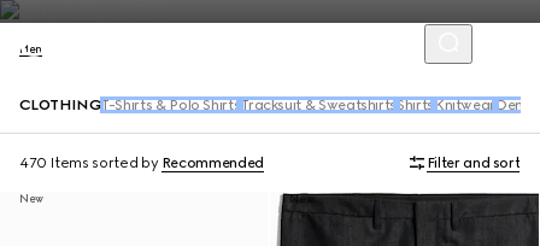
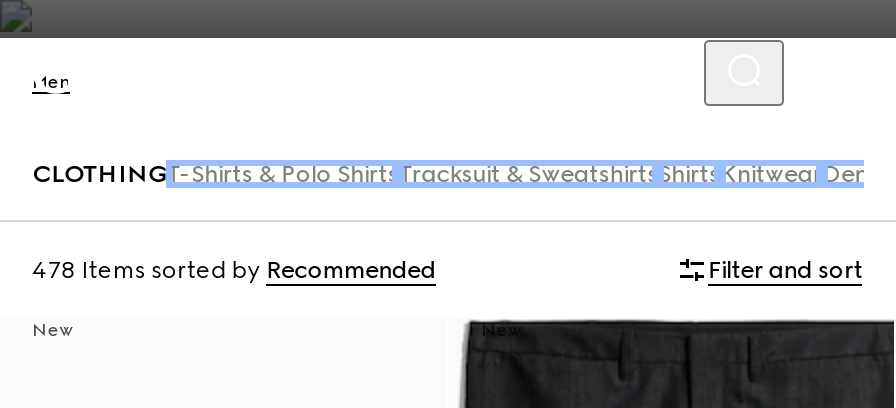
- 470 Items sorted by Recommended
+ 478 Items sorted by Recommended
